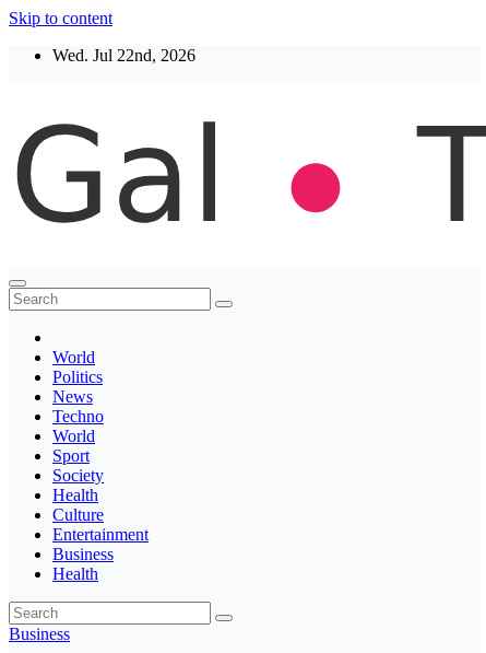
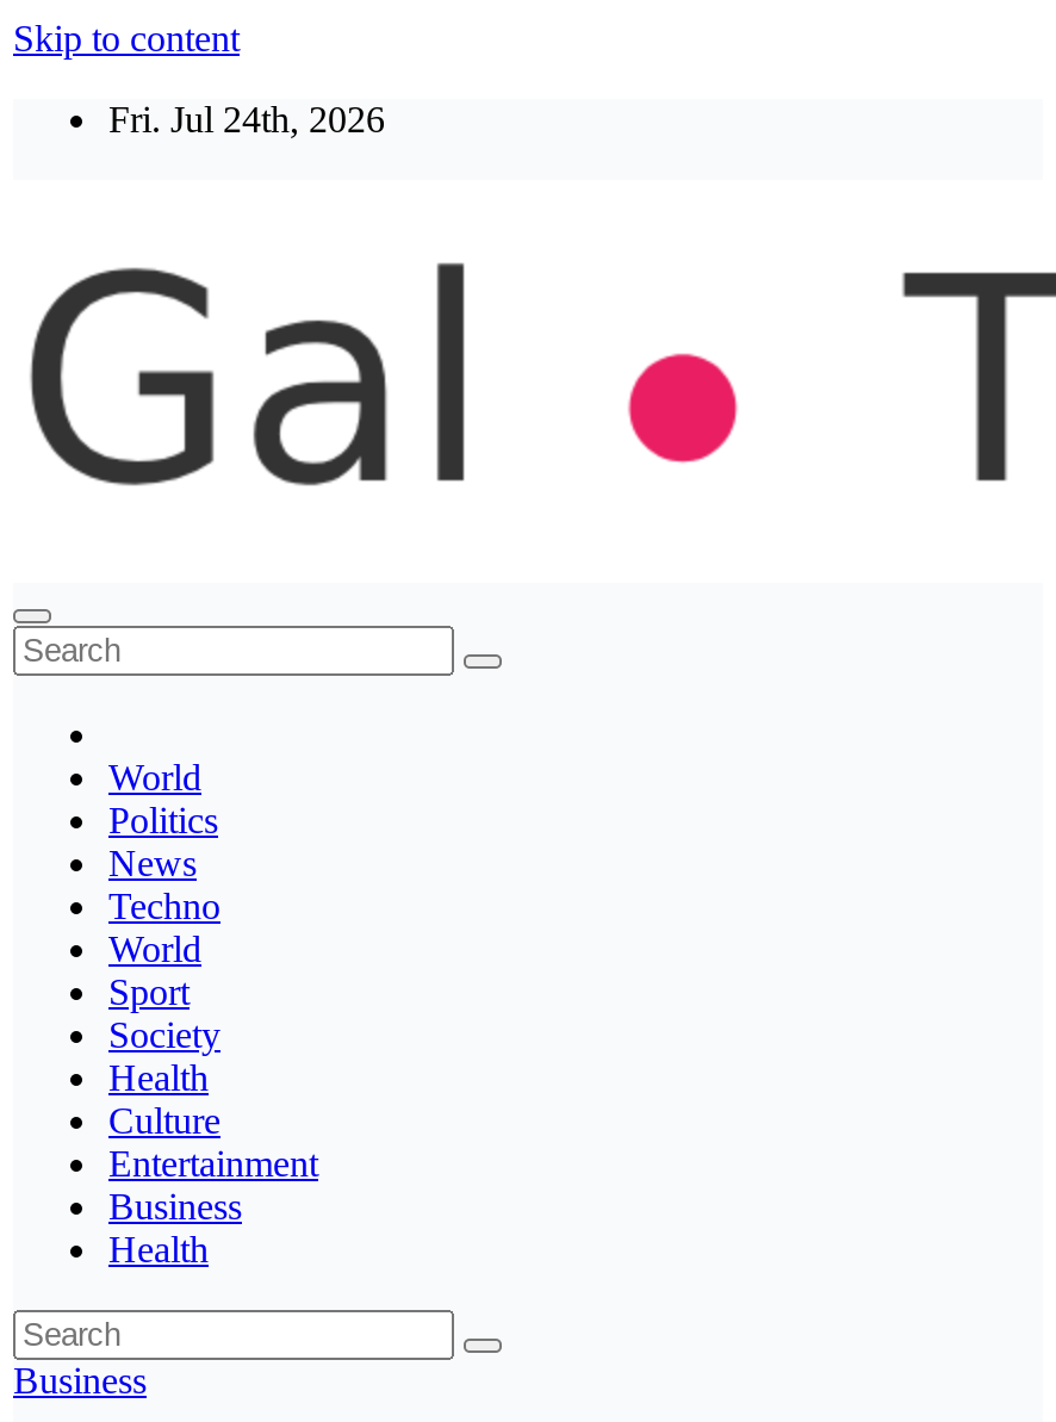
- Wed. Jul 22nd, 2026
+ Fri. Jul 24th, 2026
